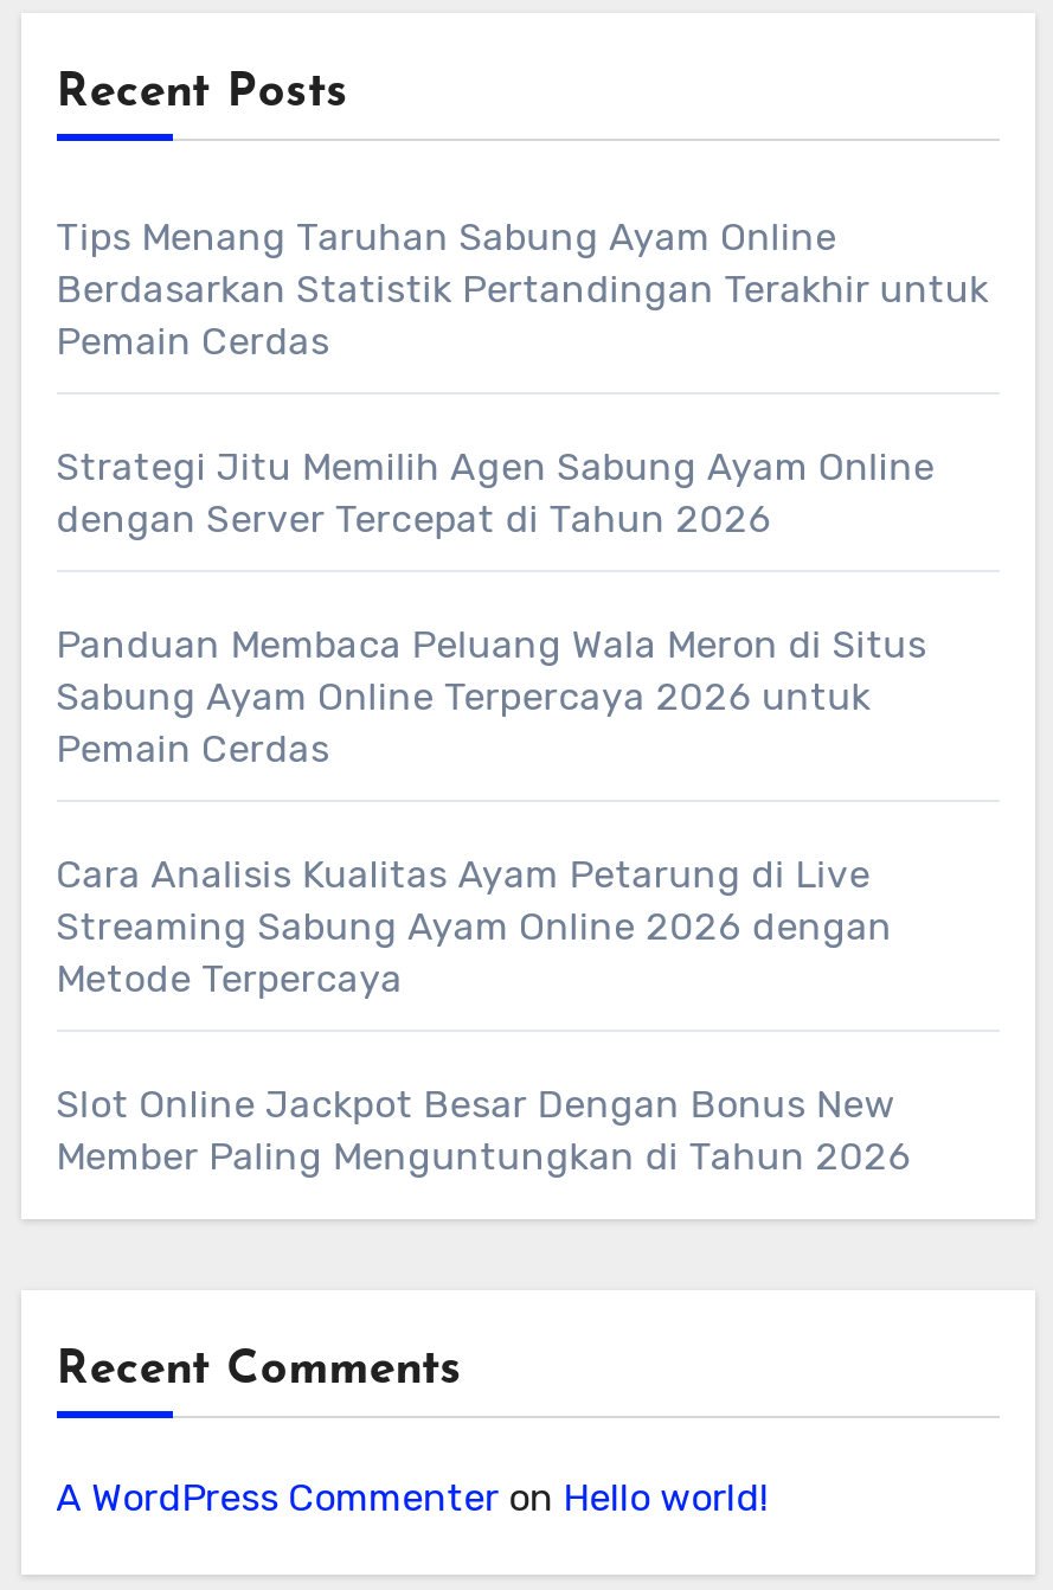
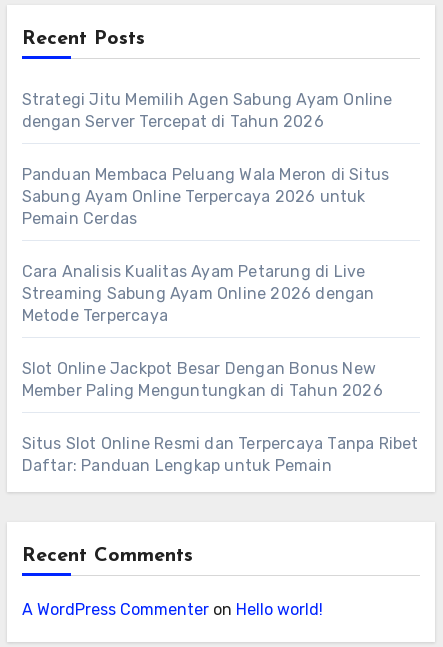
- Tips Menang Taruhan Sabung Ayam Online
- Berdasarkan Statistik Pertandingan Terakhir untuk
- Pemain Cerdas

moved up: Strategi Jitu Memilih Agen Sabung Ayam Online | dengan Server Tercepat di Tahun 2026 | Panduan Membaca Peluang Wala Meron di Situs | ... | Slot Online Jackpot Besar Dengan Bonus New | Member Paling Menguntungkan di Tahun 2026

+ Situs Slot Online Resmi dan Terpercaya Tanpa Ribet
+ Daftar: Panduan Lengkap untuk Pemain
